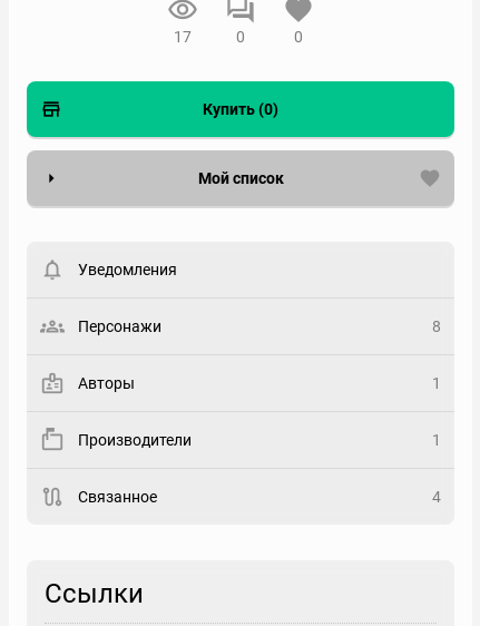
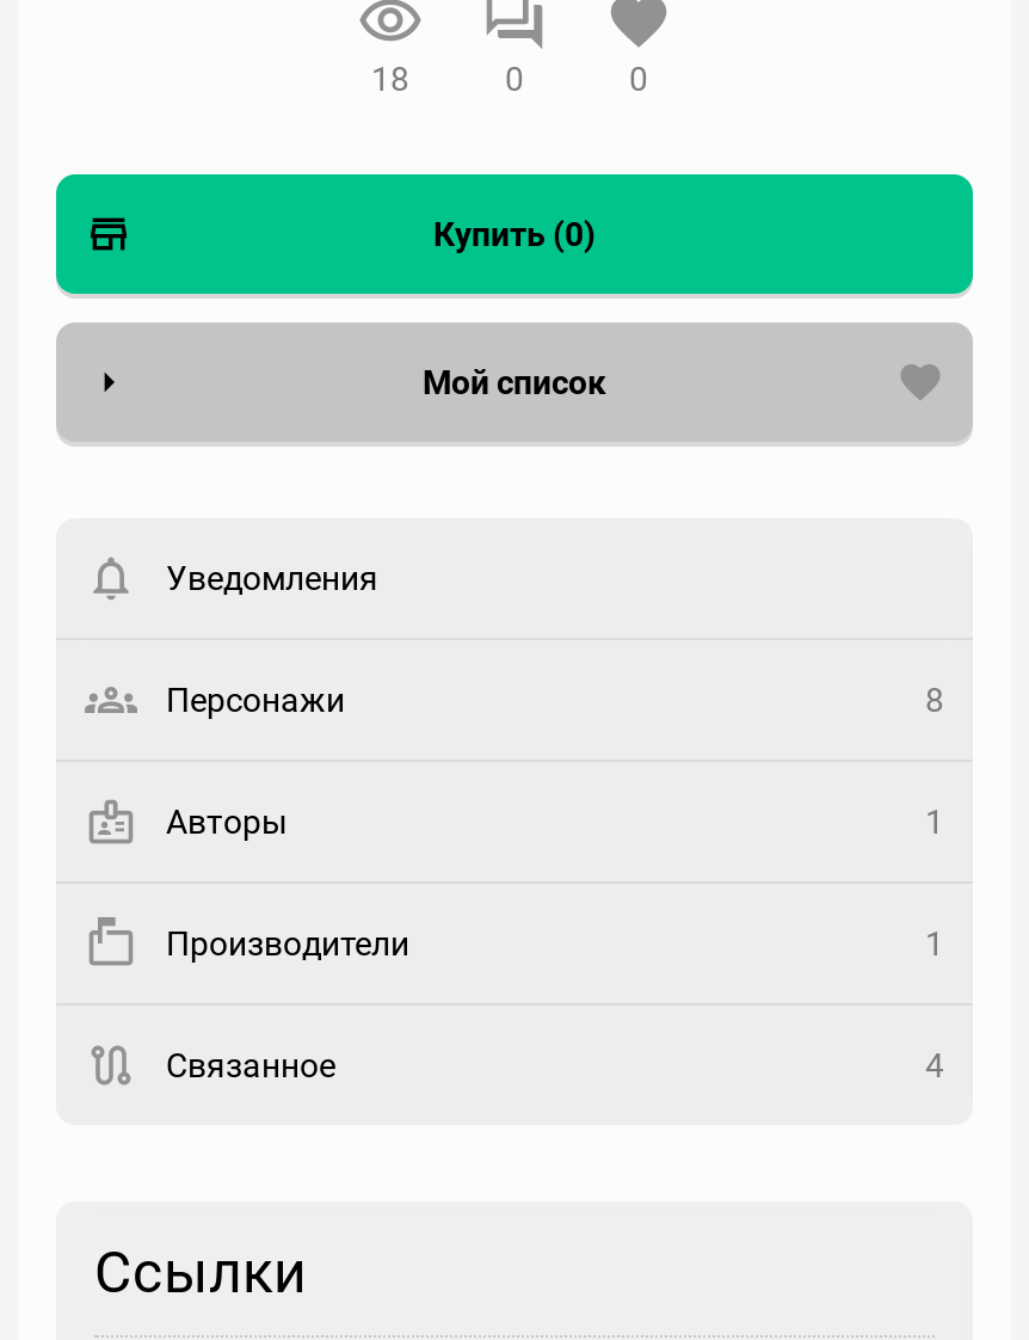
- 17
+ 18
